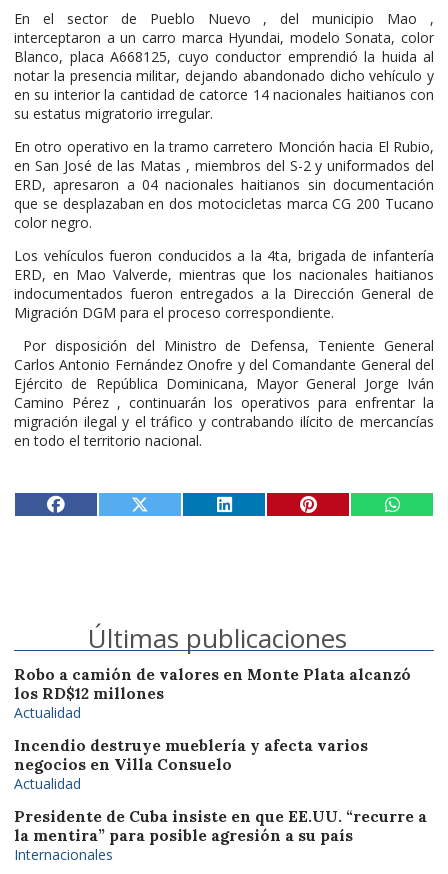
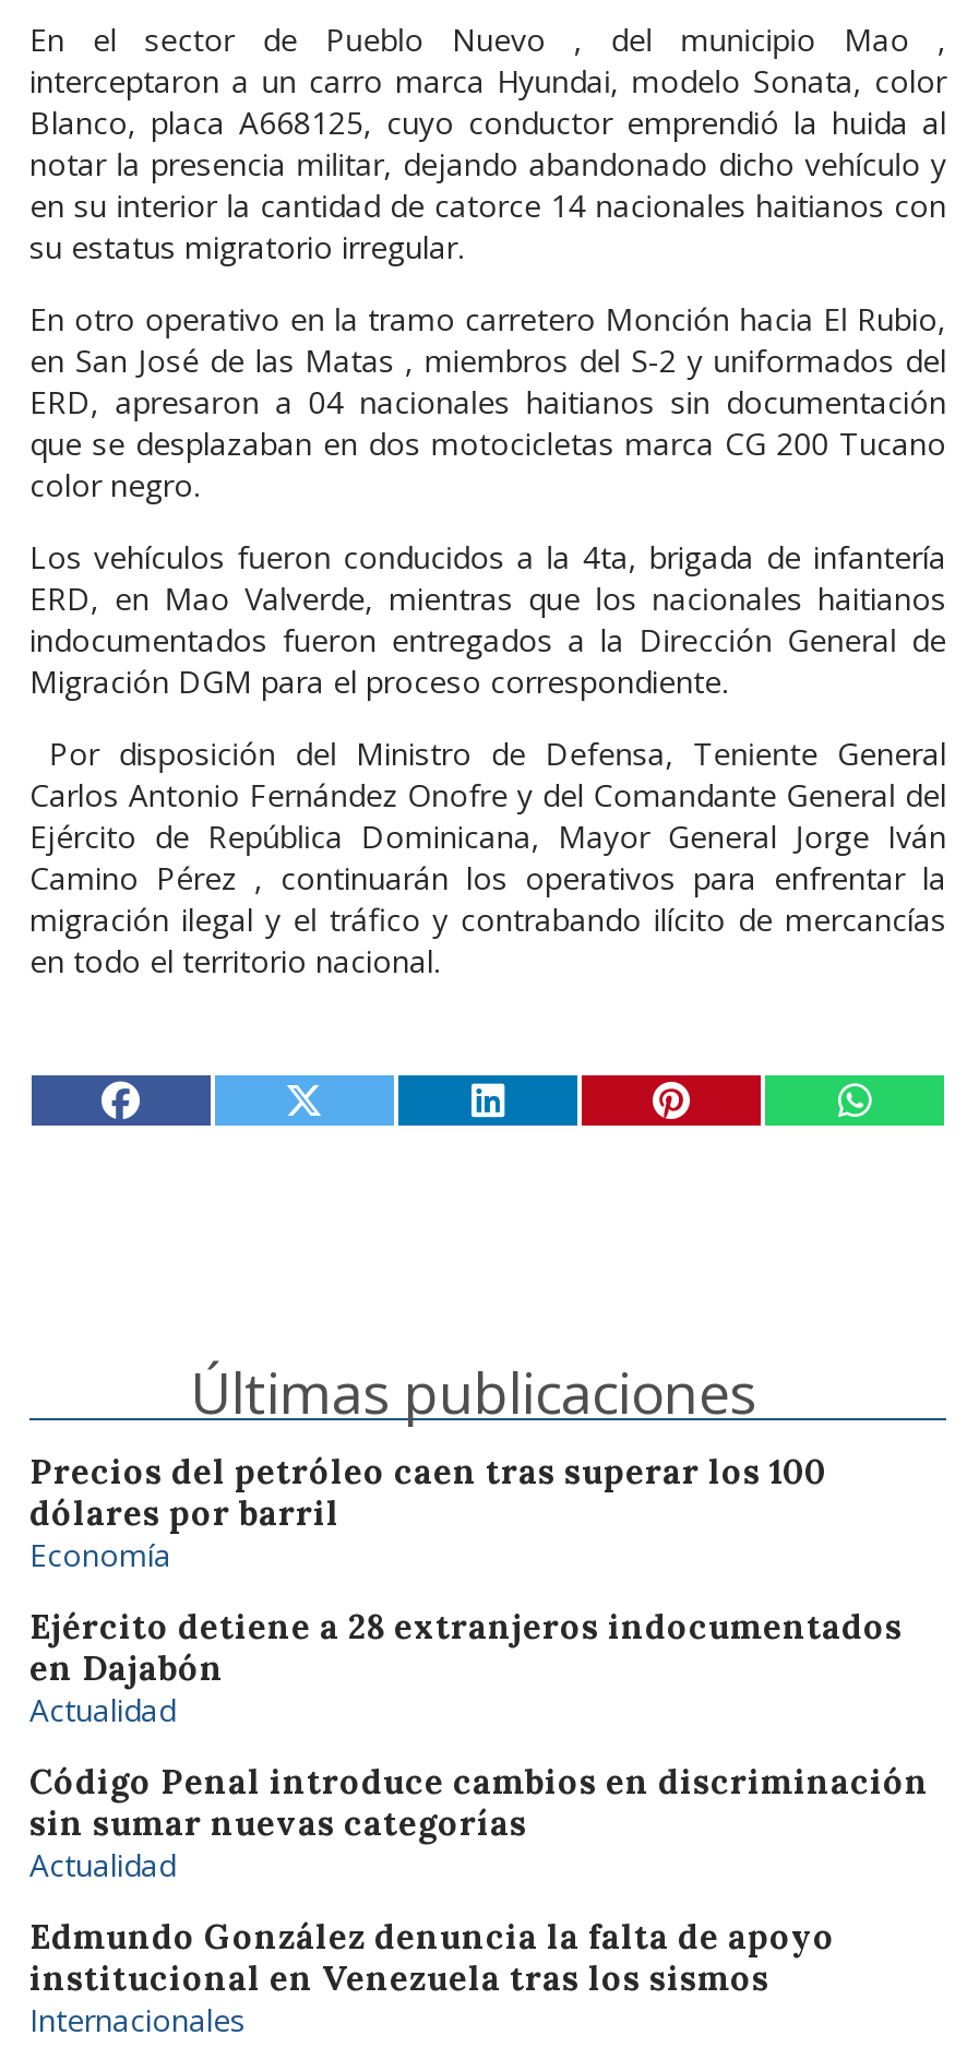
- Robo a camión de valores en Monte Plata alcanzó
- los RD$12 millones
+ Precios del petróleo caen tras superar los 100
+ dólares por barril
+ Economía
+ Ejército detiene a 28 extranjeros indocumentados
+ en Dajabón

- Incendio destruye mueblería y afecta varios
- negocios en Villa Consuelo
+ Código Penal introduce cambios en discriminación
+ sin sumar nuevas categorías

- Presidente de Cuba insiste en que EE.UU. “recurre a
- la mentira” para posible agresión a su país
+ Edmundo González denuncia la falta de apoyo
+ institucional en Venezuela tras los sismos
